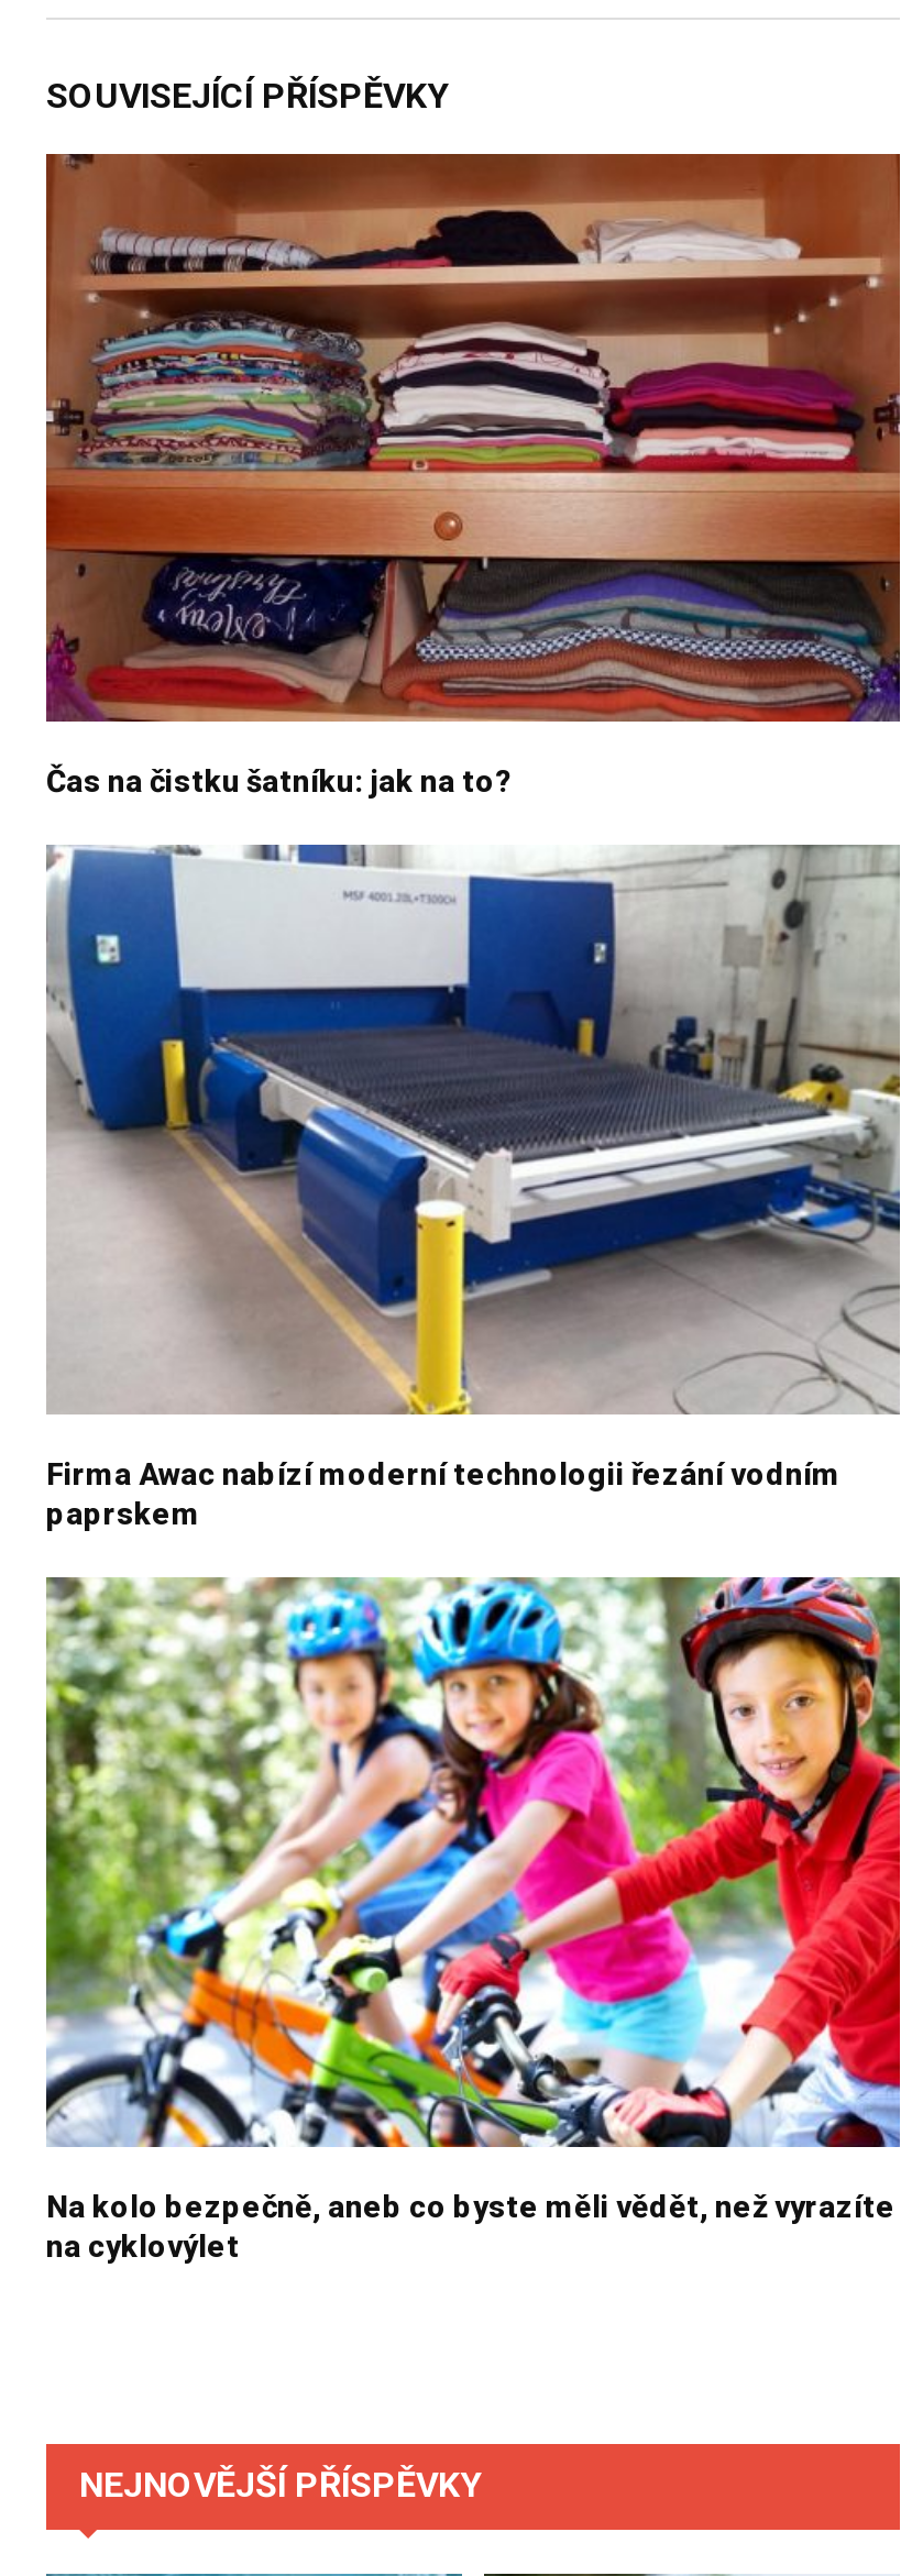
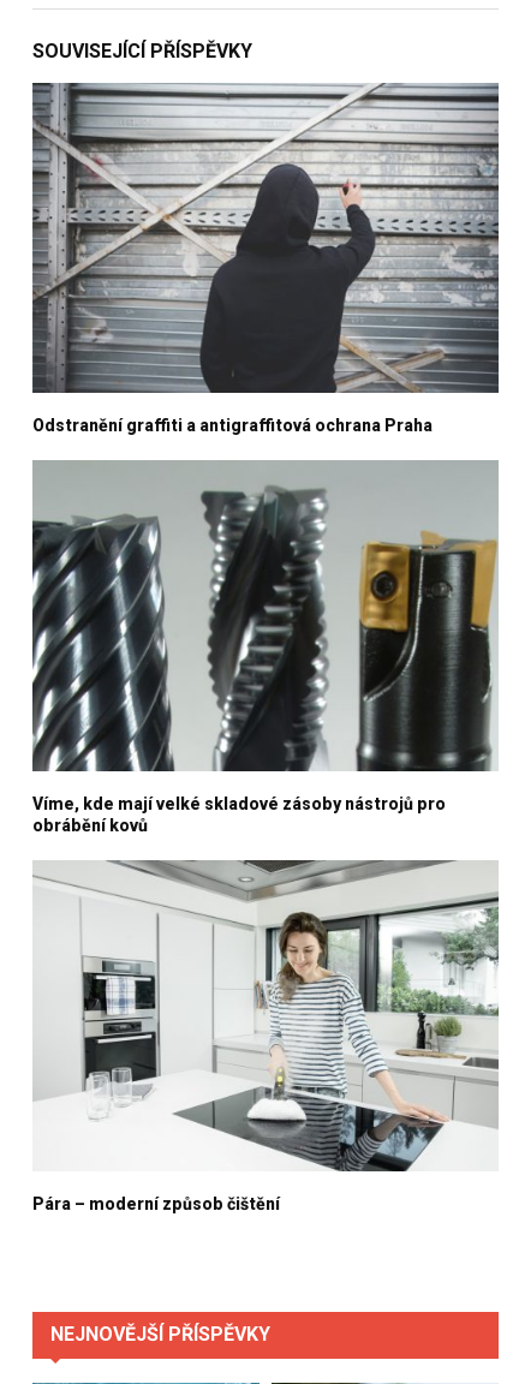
- [image]
- Čas na čistku šatníku: jak na to?
+ [image]
+ Odstranění graffiti a antigraffitová ochrana Praha

- [image]
- Firma Awac nabízí moderní technologii řezání vodním
- paprskem
+ [image]
+ Víme, kde mají velké skladové zásoby nástrojů pro
+ obrábění kovů

- [image]
- Na kolo bezpečně, aneb co byste měli vědět, než vyrazíte
- na cyklovýlet
+ [image]
+ Pára – moderní způsob čištění
